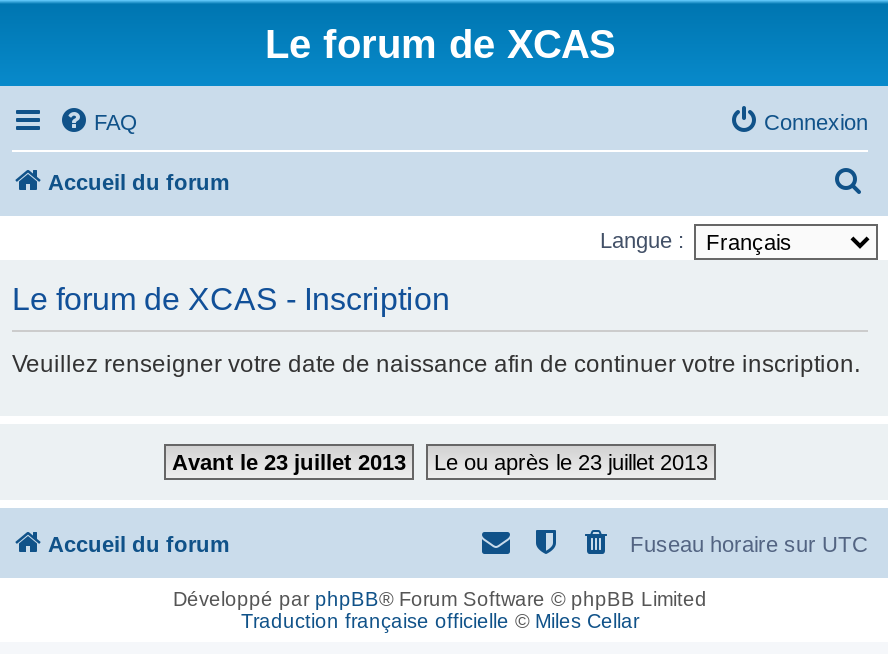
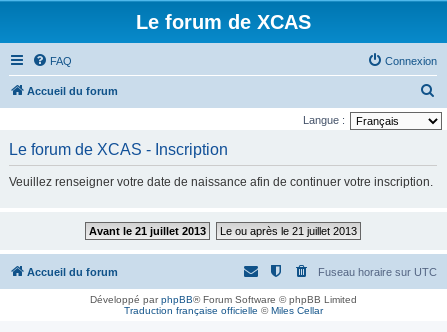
- Avant le 23 juillet 2013
+ Avant le 21 juillet 2013

- Le ou après le 23 juillet 2013
+ Le ou après le 21 juillet 2013
